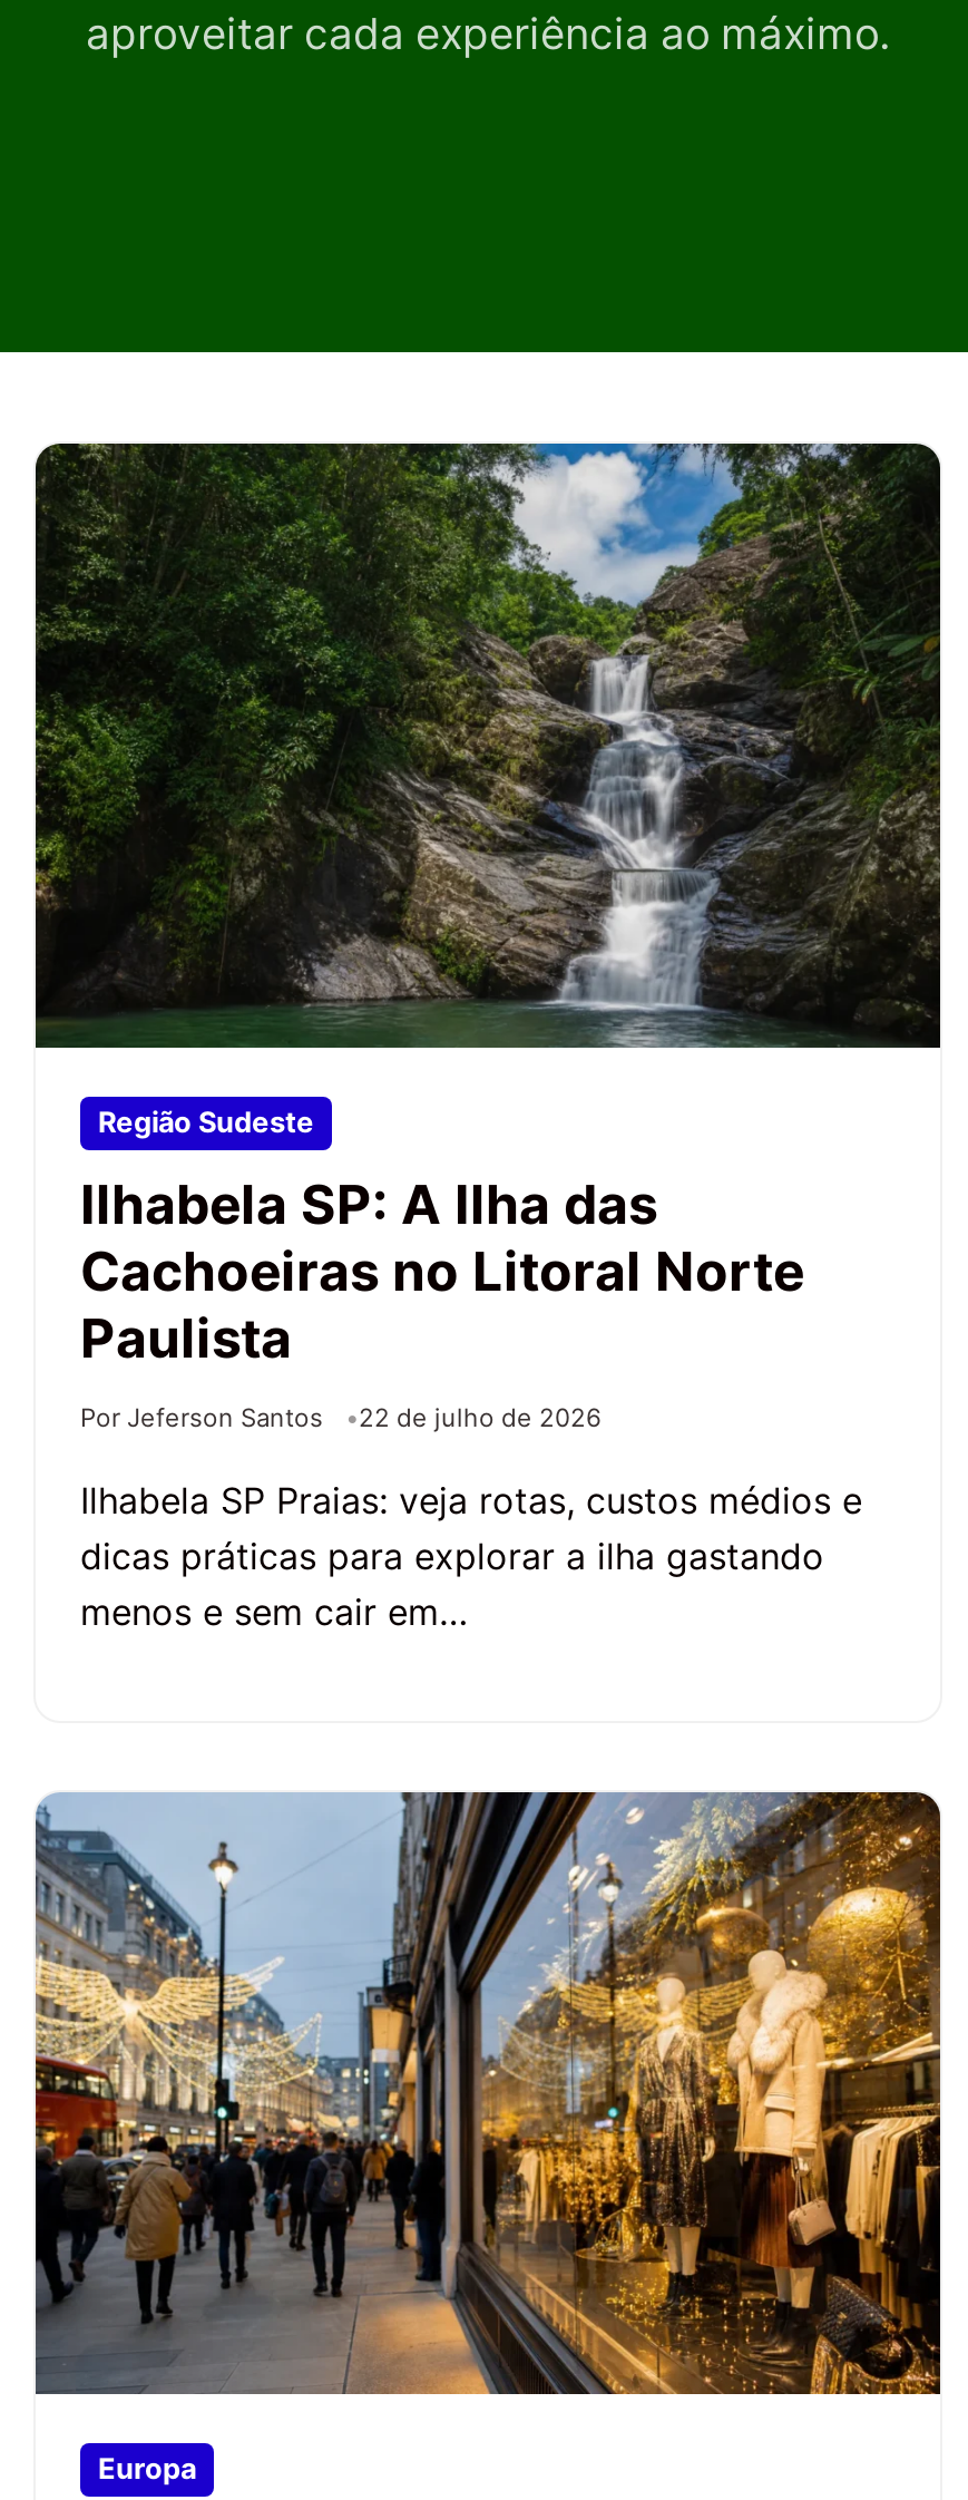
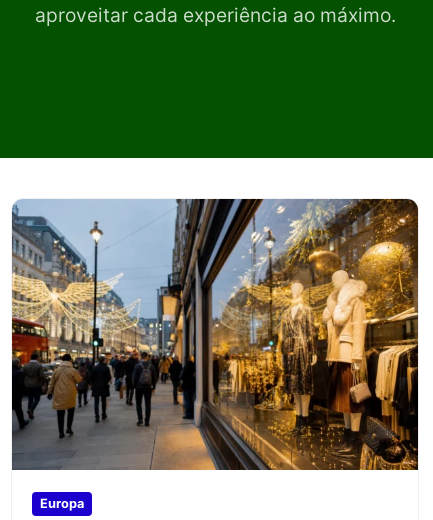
- [image]
- Região Sudeste
- Ilhabela SP: A Ilha das
- Cachoeiras no Litoral Norte
- Paulista
- Por Jeferson Santos
- 22 de julho de 2026
- Ilhabela SP Praias: veja rotas, custos médios e
- dicas práticas para explorar a ilha gastando
- menos e sem cair em…
